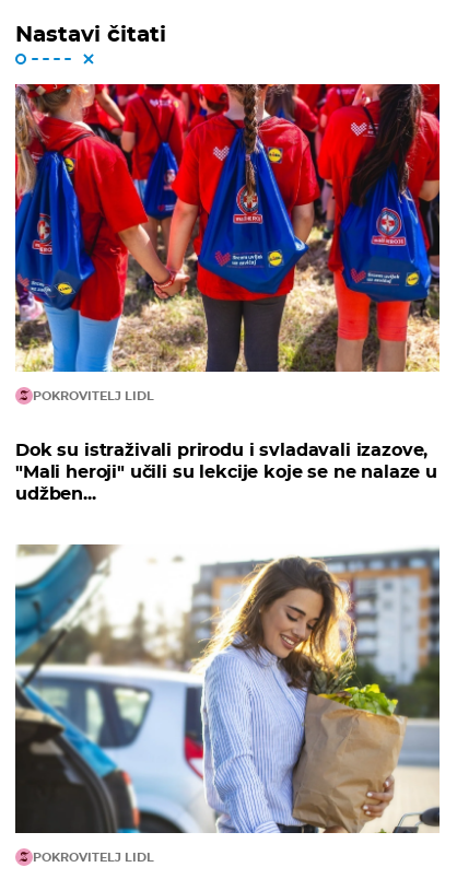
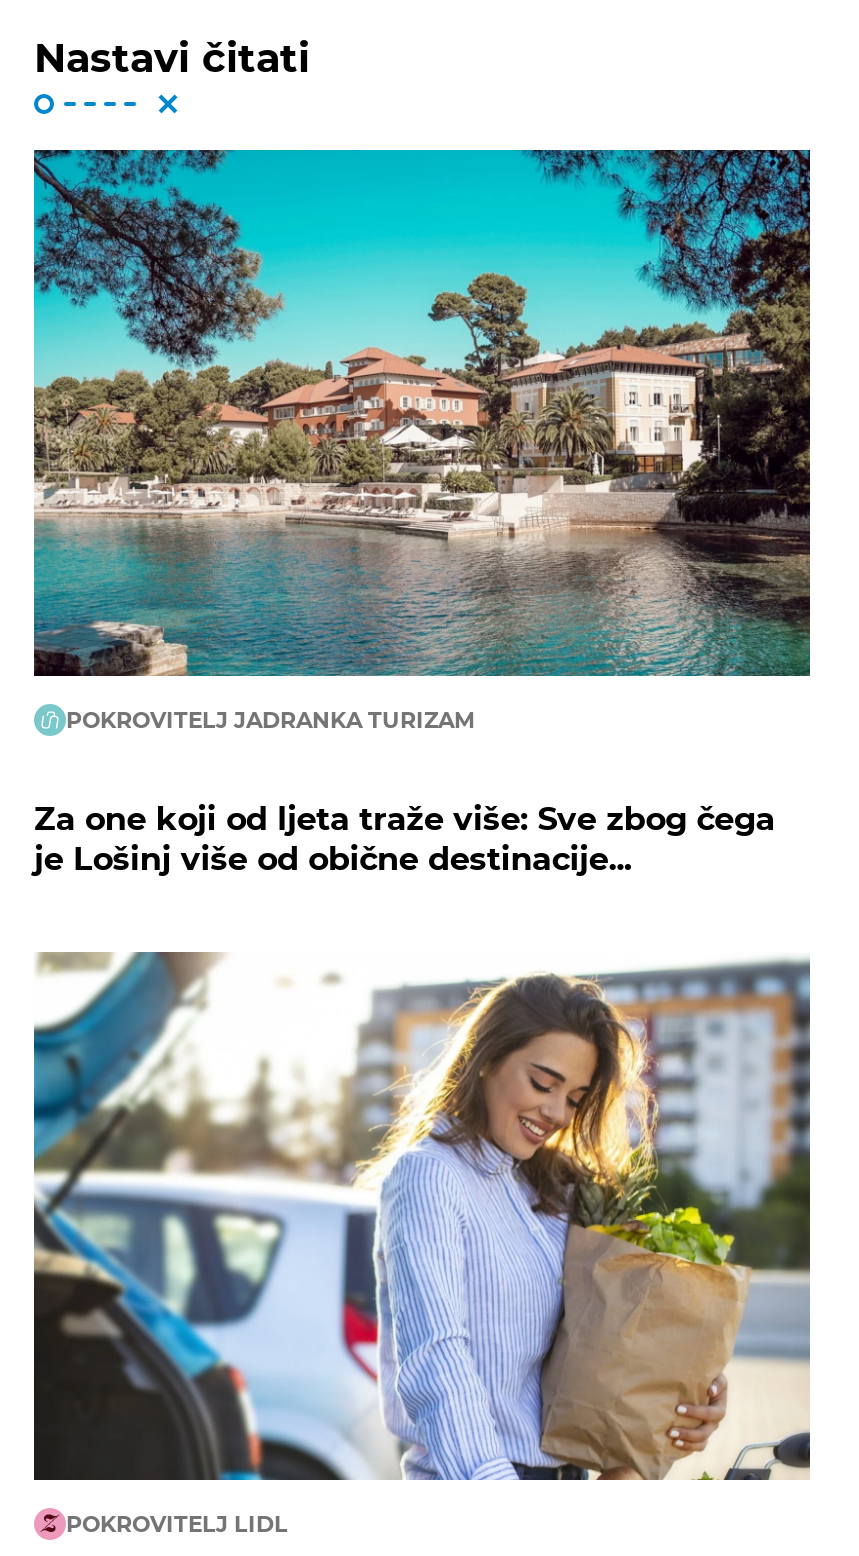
- [image]
- POKROVITELJ LIDL
+ [image]
+ POKROVITELJ JADRANKA TURIZAM

- Dok su istraživali prirodu i svladavali izazove,
- "Mali heroji" učili su lekcije koje se ne nalaze u
- udžben...
+ Za one koji od ljeta traže više: Sve zbog čega
+ je Lošinj više od obične destinacije...
